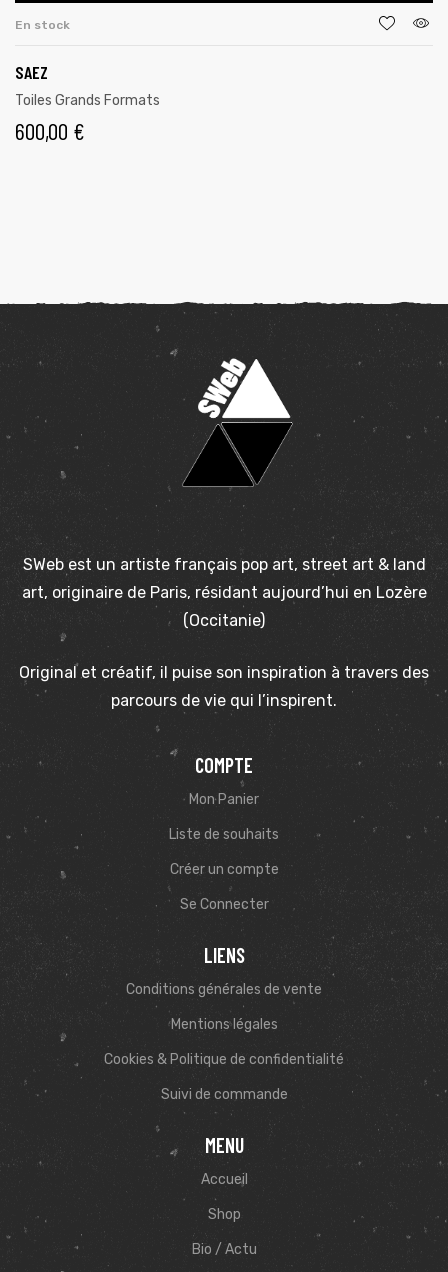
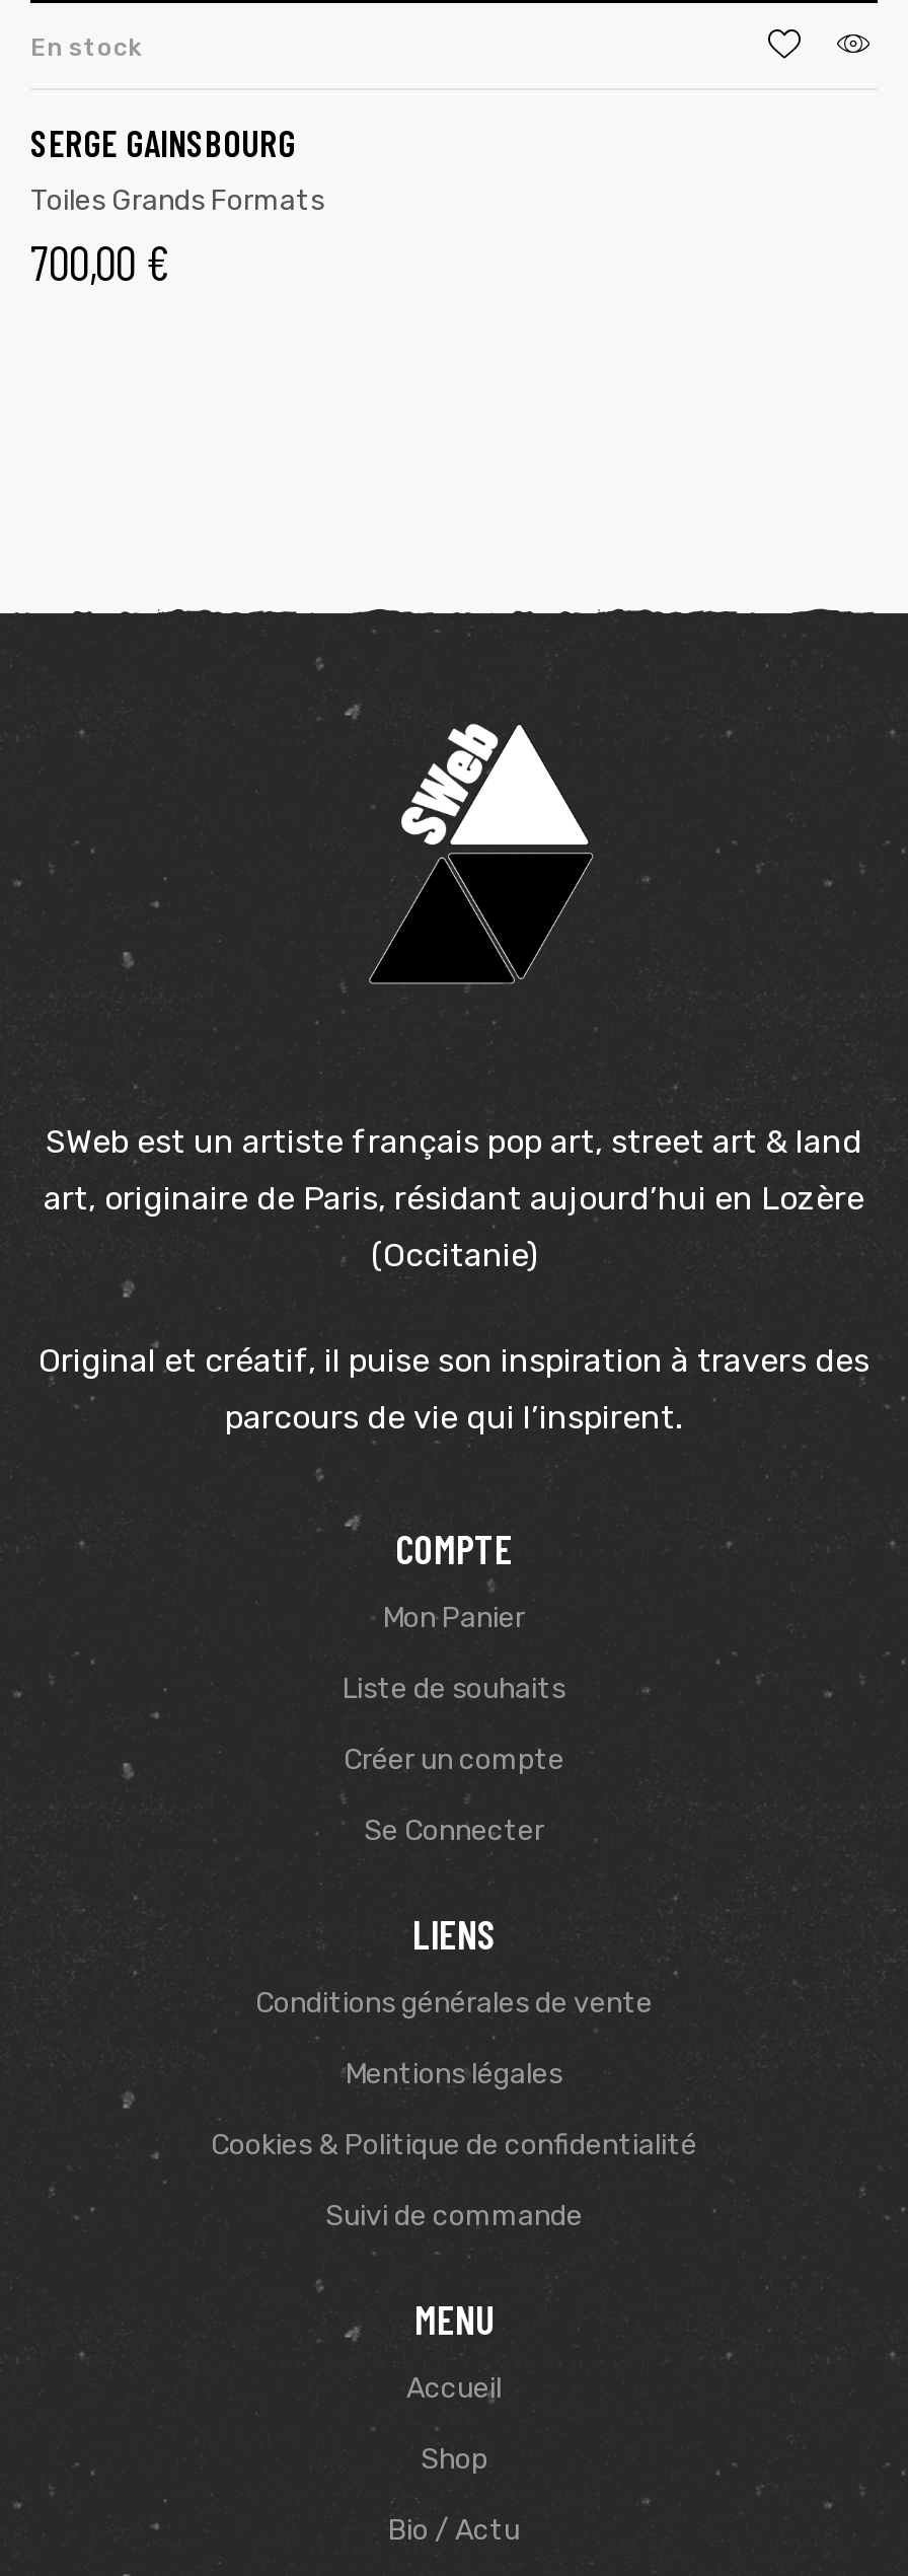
- SAEZ
+ SERGE GAINSBOURG

- 600,00 €
+ 700,00 €
